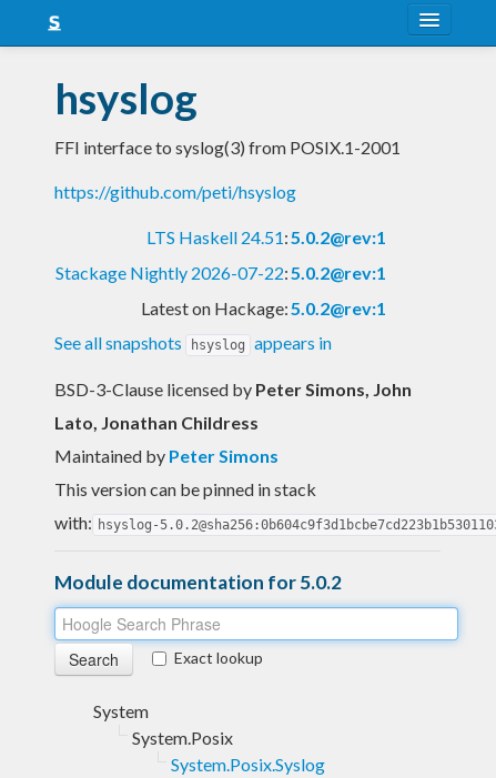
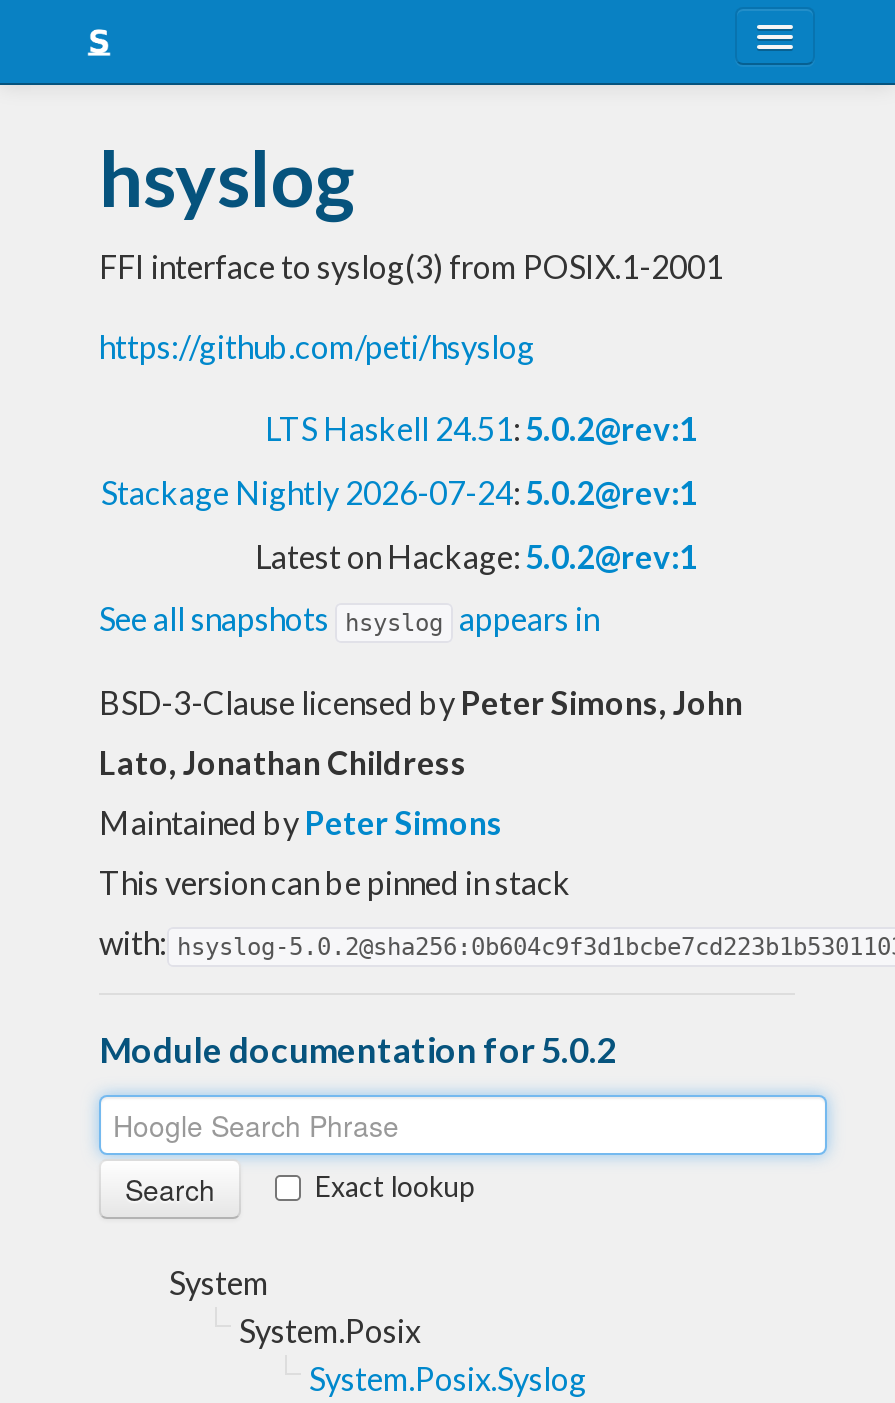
- Stackage Nightly 2026-07-22: 5.0.2@rev:1
+ Stackage Nightly 2026-07-24: 5.0.2@rev:1
